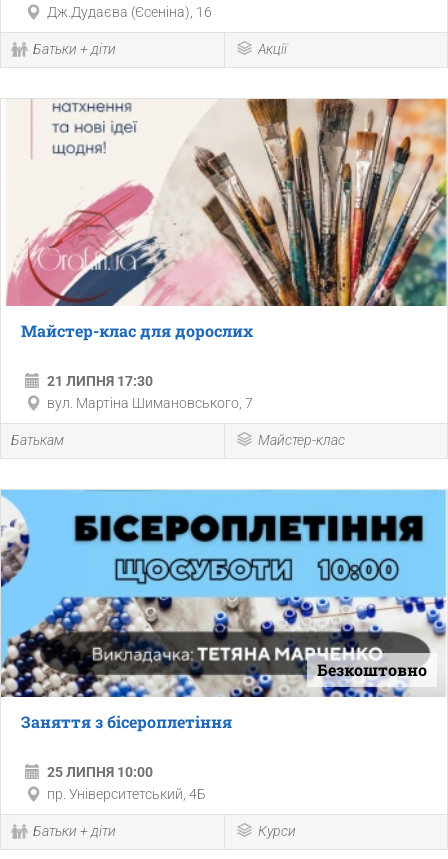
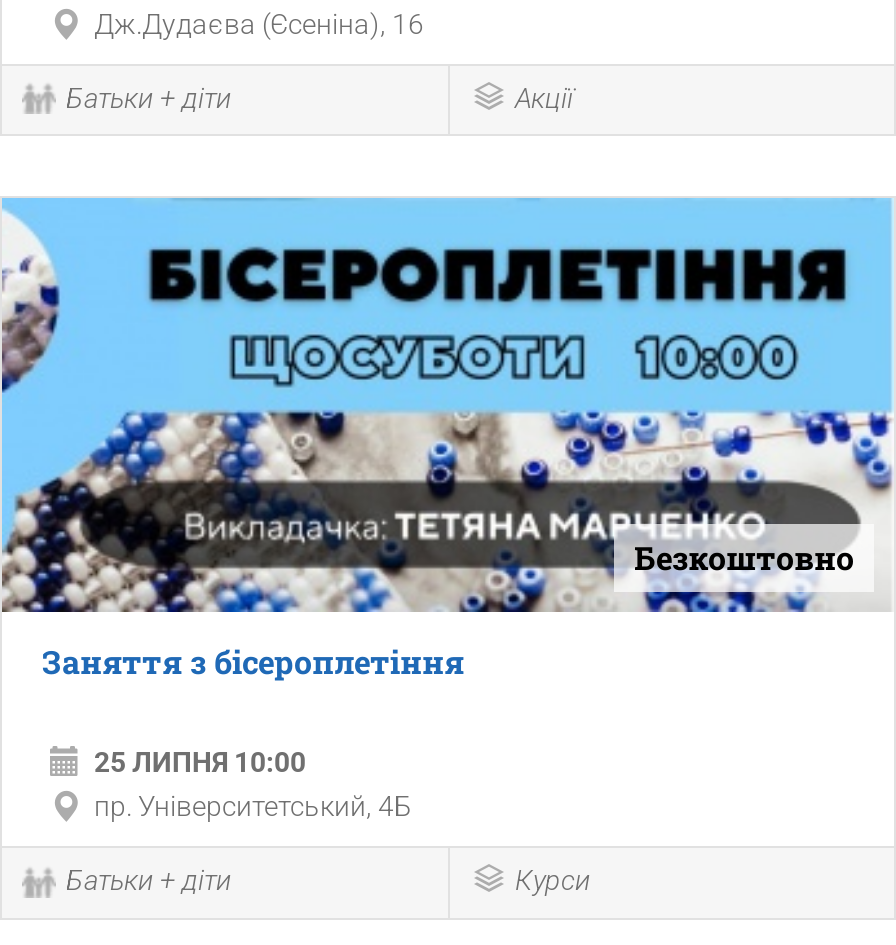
- [image]
- Майстер-клас для дорослих
- 21 ЛИПНЯ 17:30
- вул. Мартіна Шимановського, 7
- Батькам
- Майстер-клас
